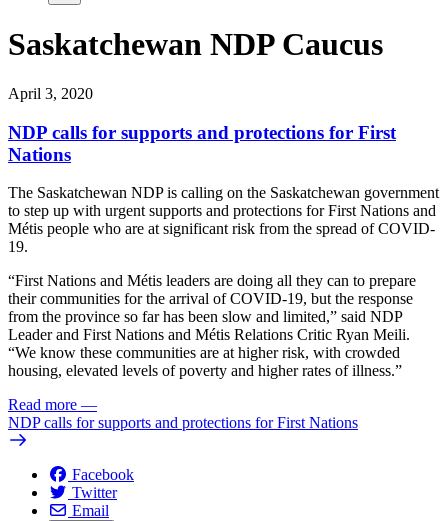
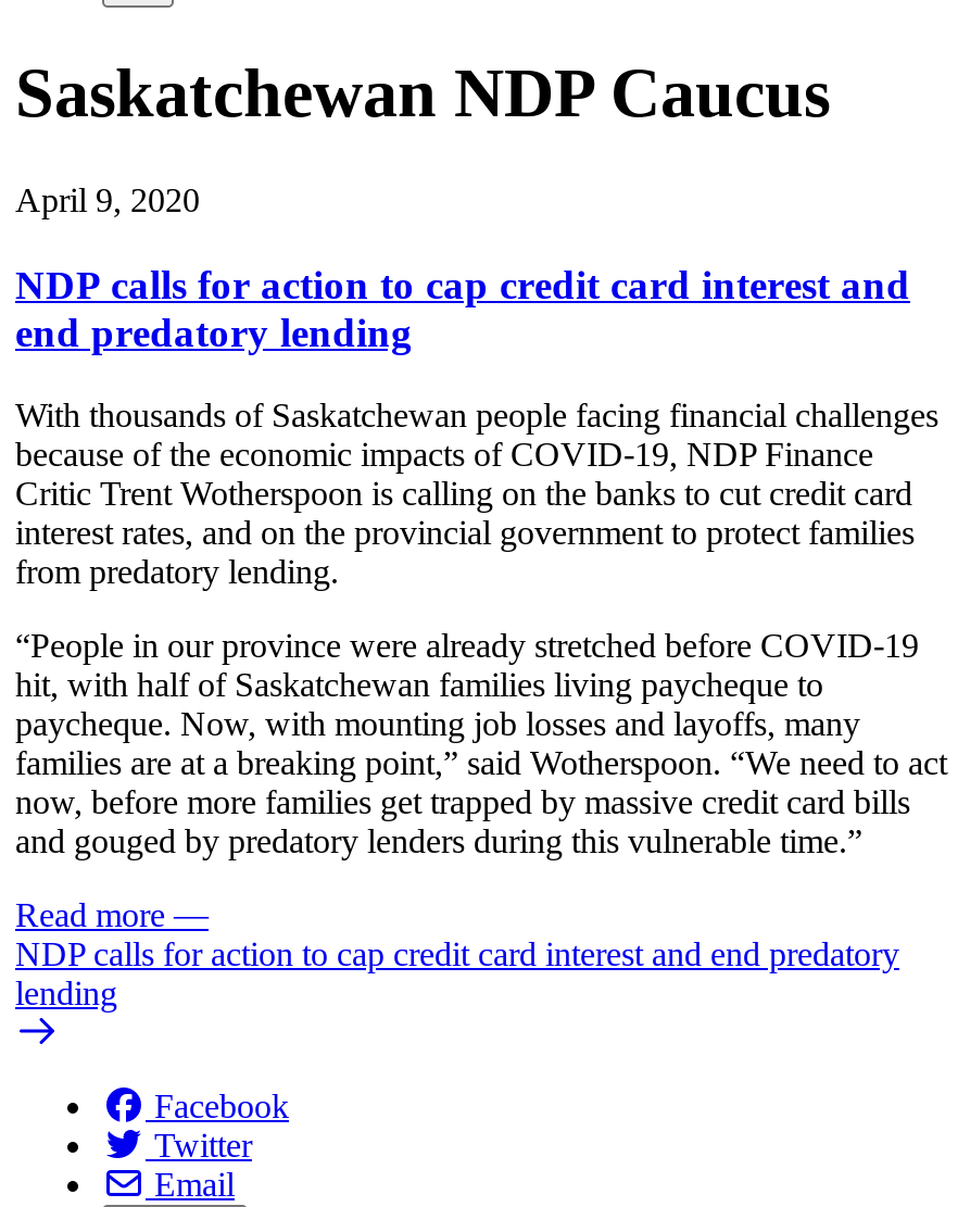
- April 3, 2020
+ April 9, 2020

- NDP calls for supports and protections for First
- Nations
+ NDP calls for action to cap credit card interest and
+ end predatory lending

- The Saskatchewan NDP is calling on the Saskatchewan government
- to step up with urgent supports and protections for First Nations and
- Métis people who are at significant risk from the spread of COVID-
- 19.
+ With thousands of Saskatchewan people facing financial challenges
+ because of the economic impacts of COVID-19, NDP Finance
+ Critic Trent Wotherspoon is calling on the banks to cut credit card
+ interest rates, and on the provincial government to protect families
+ from predatory lending.

- “First Nations and Métis leaders are doing all they can to prepare
- their communities for the arrival of COVID-19, but the response
- from the province so far has been slow and limited,” said NDP
- Leader and First Nations and Métis Relations Critic Ryan Meili.
- “We know these communities are at higher risk, with crowded
- housing, elevated levels of poverty and higher rates of illness.”
+ “People in our province were already stretched before COVID-19
+ hit, with half of Saskatchewan families living paycheque to
+ paycheque. Now, with mounting job losses and layoffs, many
+ families are at a breaking point,” said Wotherspoon. “We need to act
+ now, before more families get trapped by massive credit card bills
+ and gouged by predatory lenders during this vulnerable time.”

- NDP calls for supports and protections for First Nations
+ NDP calls for action to cap credit card interest and end predatory
+ lending
